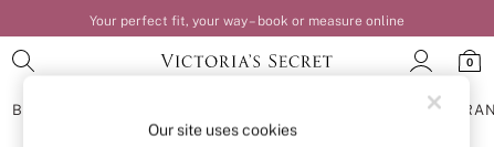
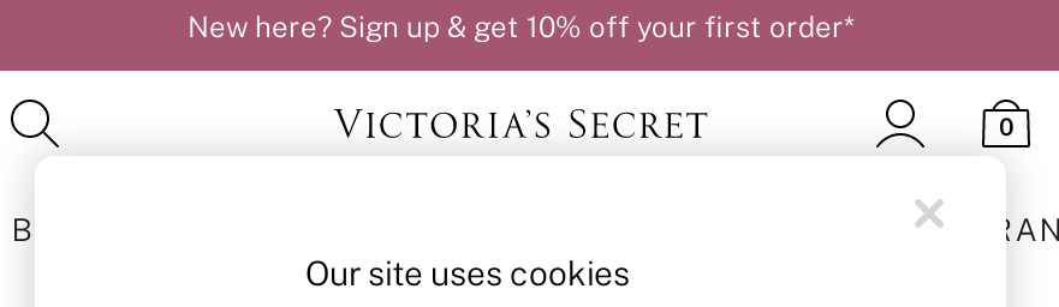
- Your perfect fit, your way – book or measure online
+ New here? Sign up & get 10% off your first order*
